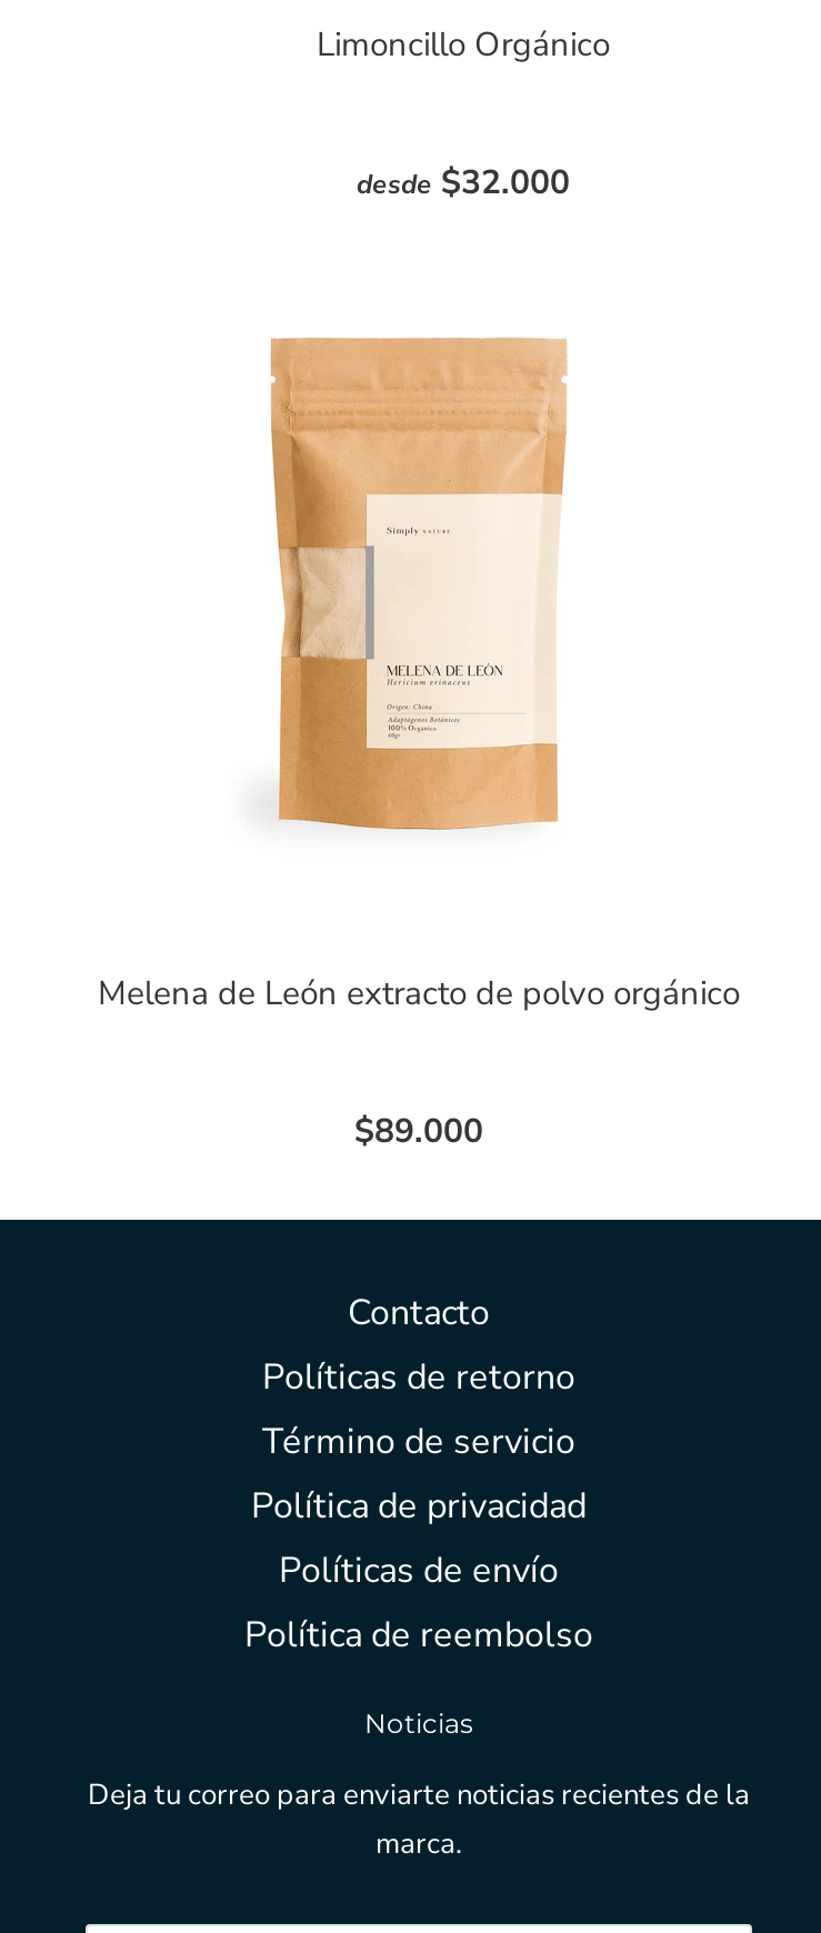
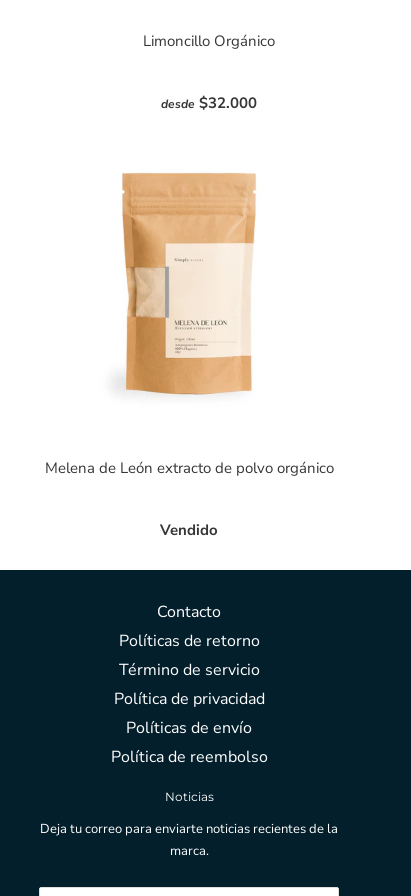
- $89.000
+ Vendido
